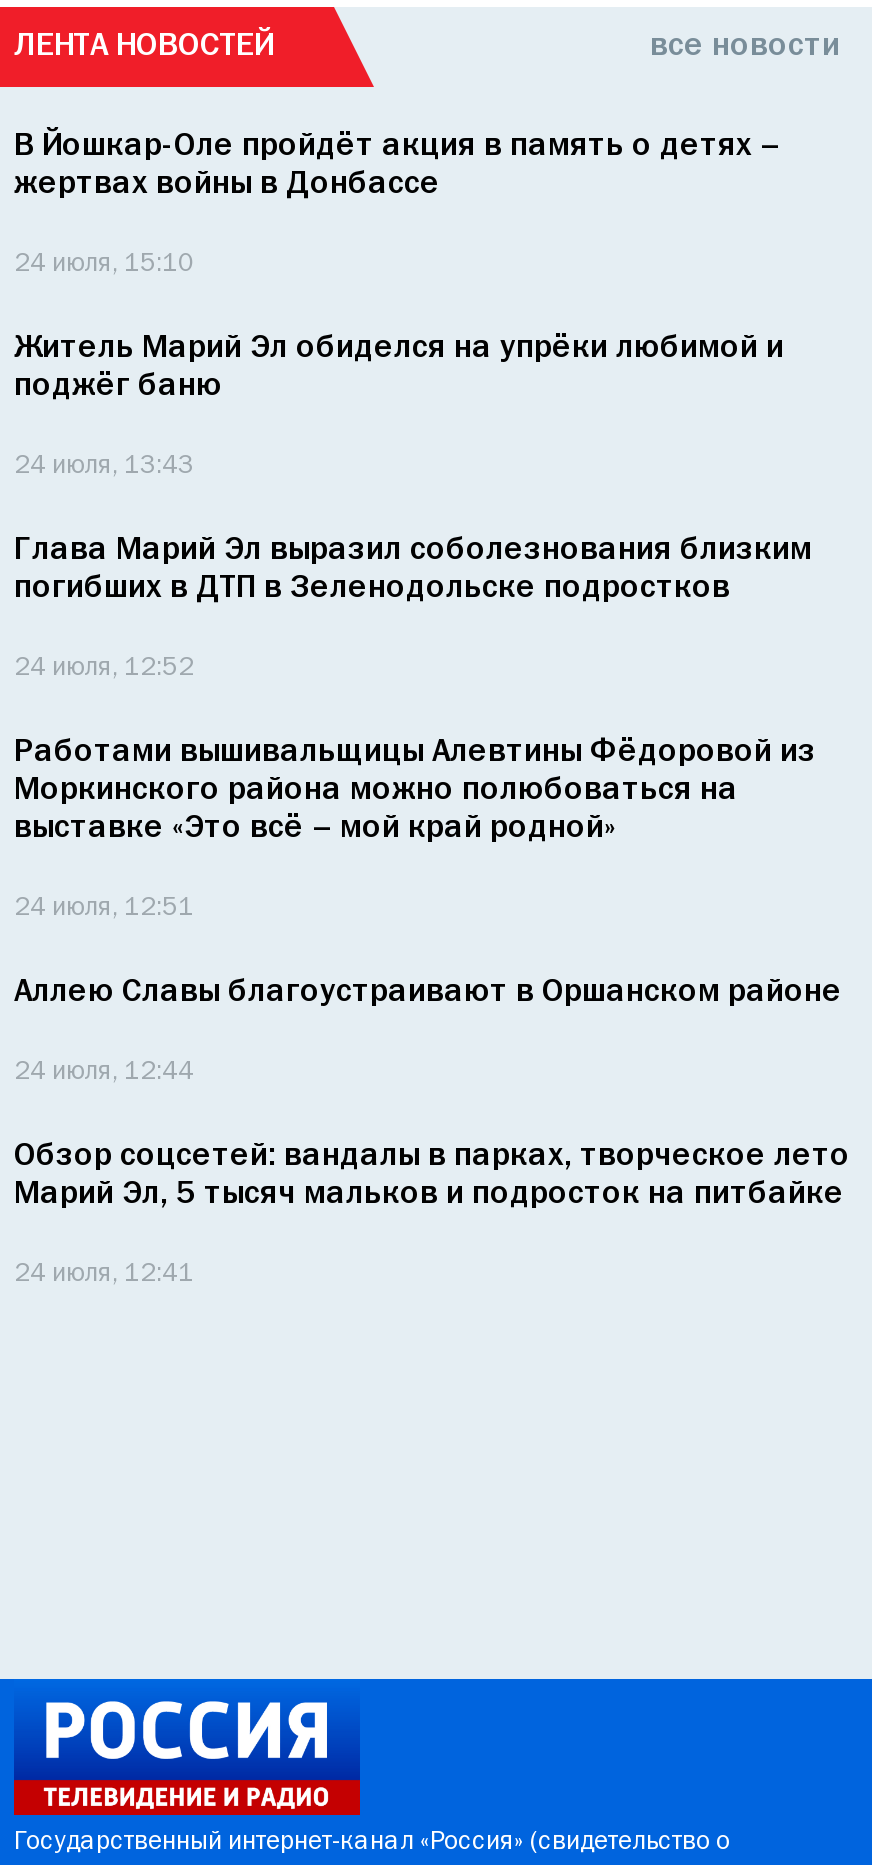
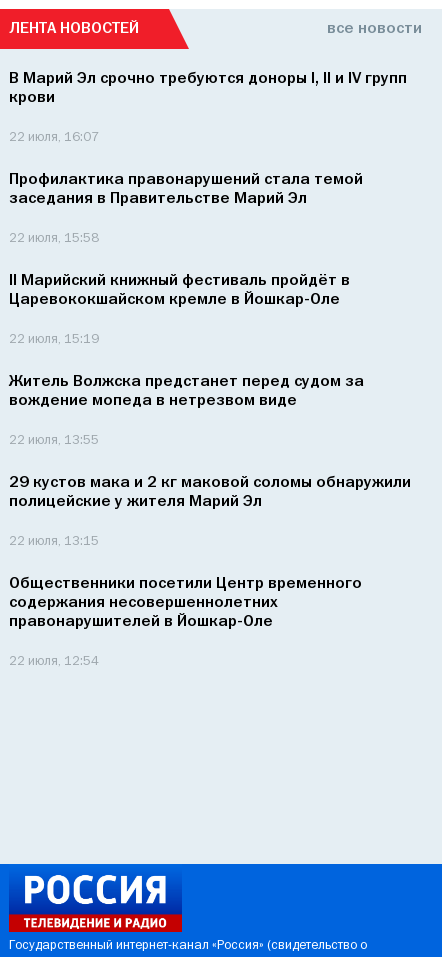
- В Йошкар-Оле пройдёт акция в память о детях –
- жертвах войны в Донбассе
+ В Марий Эл срочно требуются доноры I, II и IV групп
+ крови

- 24 июля, 15:10
+ 22 июля, 16:07

- Житель Марий Эл обиделся на упрёки любимой и
- поджёг баню
+ Профилактика правонарушений стала темой
+ заседания в Правительстве Марий Эл

- 24 июля, 13:43
+ 22 июля, 15:58

- Глава Марий Эл выразил соболезнования близким
- погибших в ДТП в Зеленодольске подростков
+ II Марийский книжный фестиваль пройдёт в
+ Царевококшайском кремле в Йошкар-Оле

- 24 июля, 12:52
+ 22 июля, 15:19

- Работами вышивальщицы Алевтины Фёдоровой из
- Моркинского района можно полюбоваться на
- выставке «Это всё – мой край родной»
+ Житель Волжска предстанет перед судом за
+ вождение мопеда в нетрезвом виде

- 24 июля, 12:51
+ 22 июля, 13:55

- Аллею Славы благоустраивают в Оршанском районе
+ 29 кустов мака и 2 кг маковой соломы обнаружили
+ полицейские у жителя Марий Эл

- 24 июля, 12:44
+ 22 июля, 13:15

- Обзор соцсетей: вандалы в парках, творческое лето
- Марий Эл, 5 тысяч мальков и подросток на питбайке
+ Общественники посетили Центр временного
+ содержания несовершеннолетних
+ правонарушителей в Йошкар-Оле

- 24 июля, 12:41
+ 22 июля, 12:54
